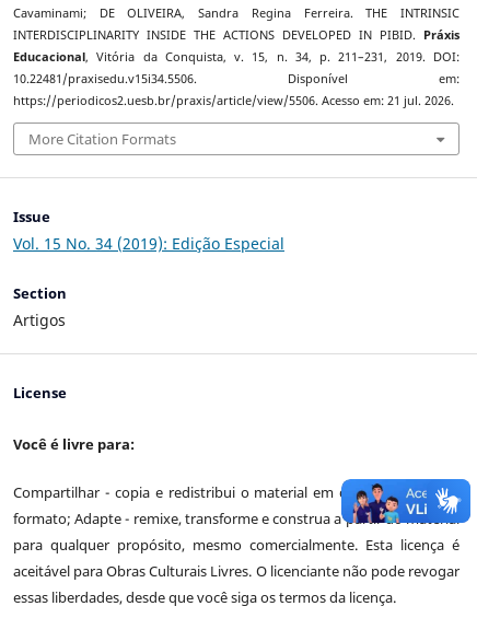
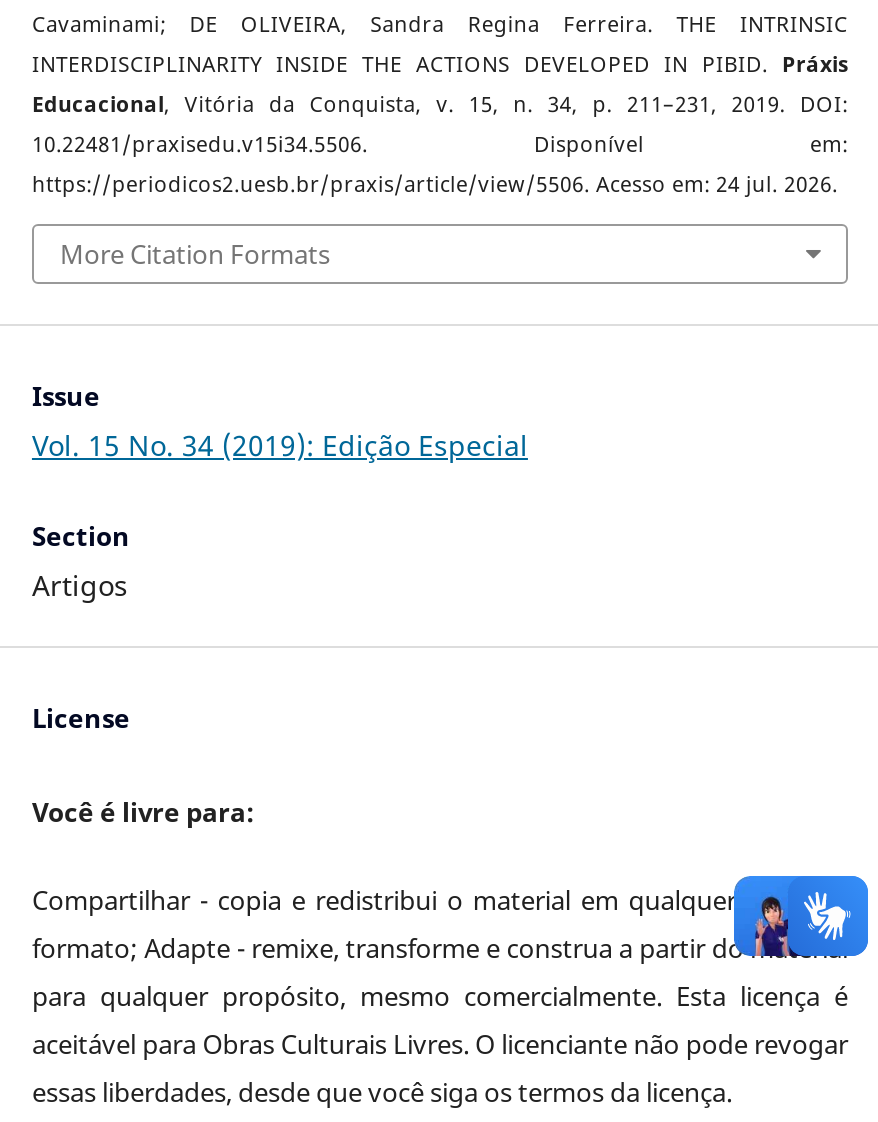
- https://periodicos2.uesb.br/praxis/article/view/5506. Acesso em: 21 jul. 2026.
+ https://periodicos2.uesb.br/praxis/article/view/5506. Acesso em: 24 jul. 2026.
